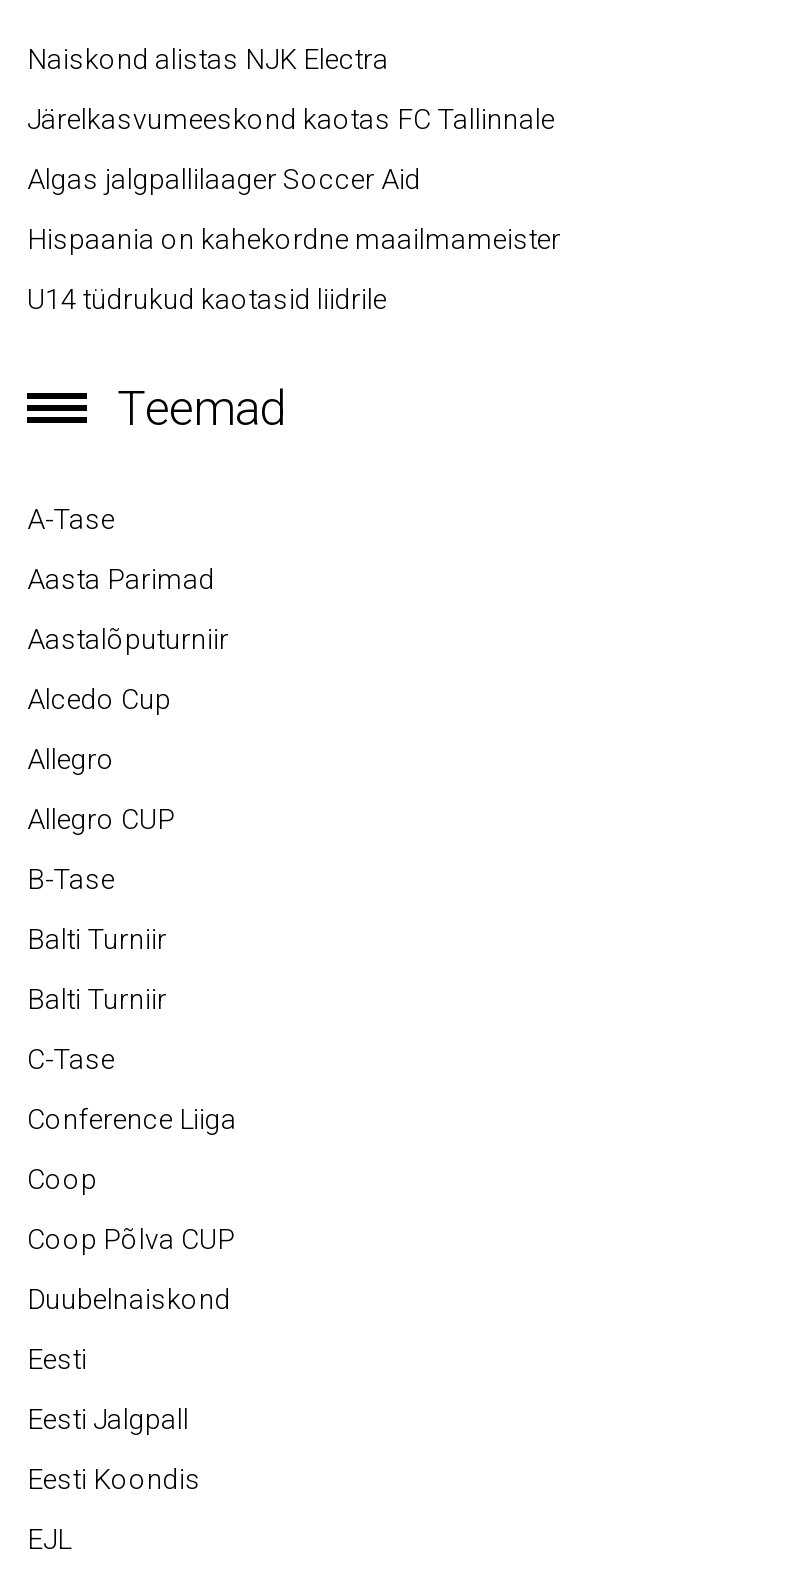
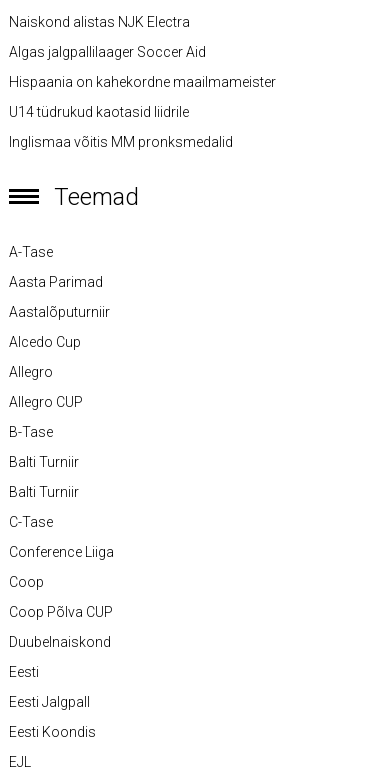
- Järelkasvumeeskond kaotas FC Tallinnale

moved up: Algas jalgpallilaager Soccer Aid | Hispaania on kahekordne maailmameister | U14 tüdrukud kaotasid liidrile

+ Inglismaa võitis MM pronksmedalid
